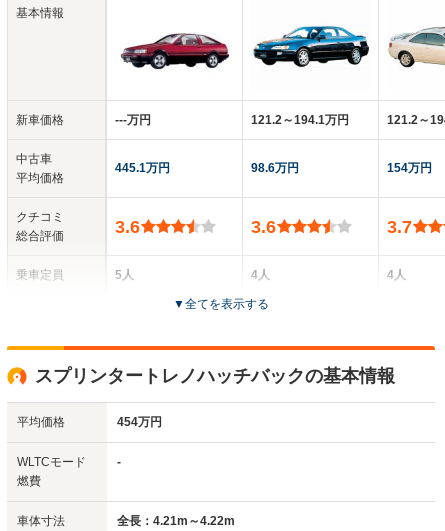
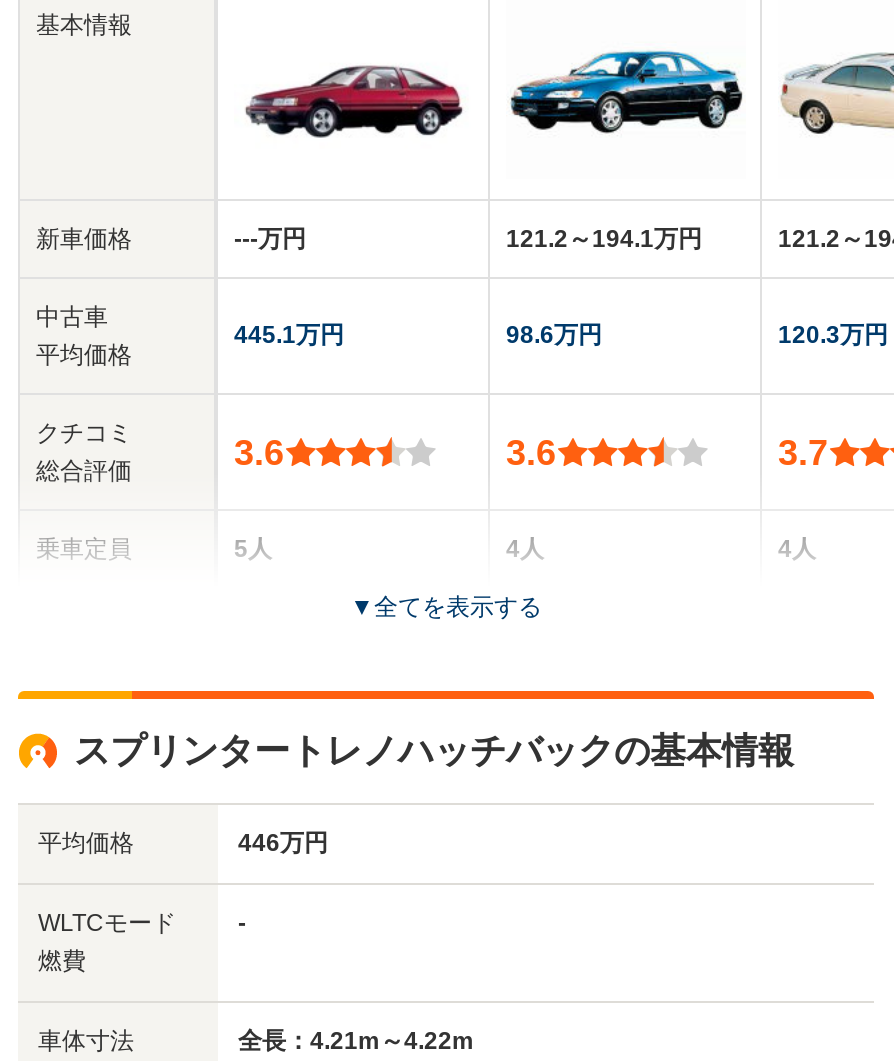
- 154万円
+ 120.3万円

- 454万円
+ 446万円
